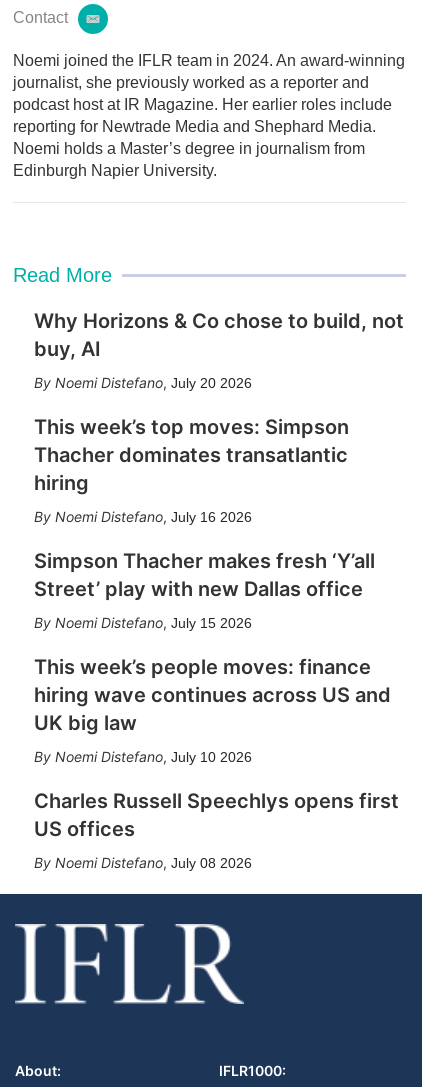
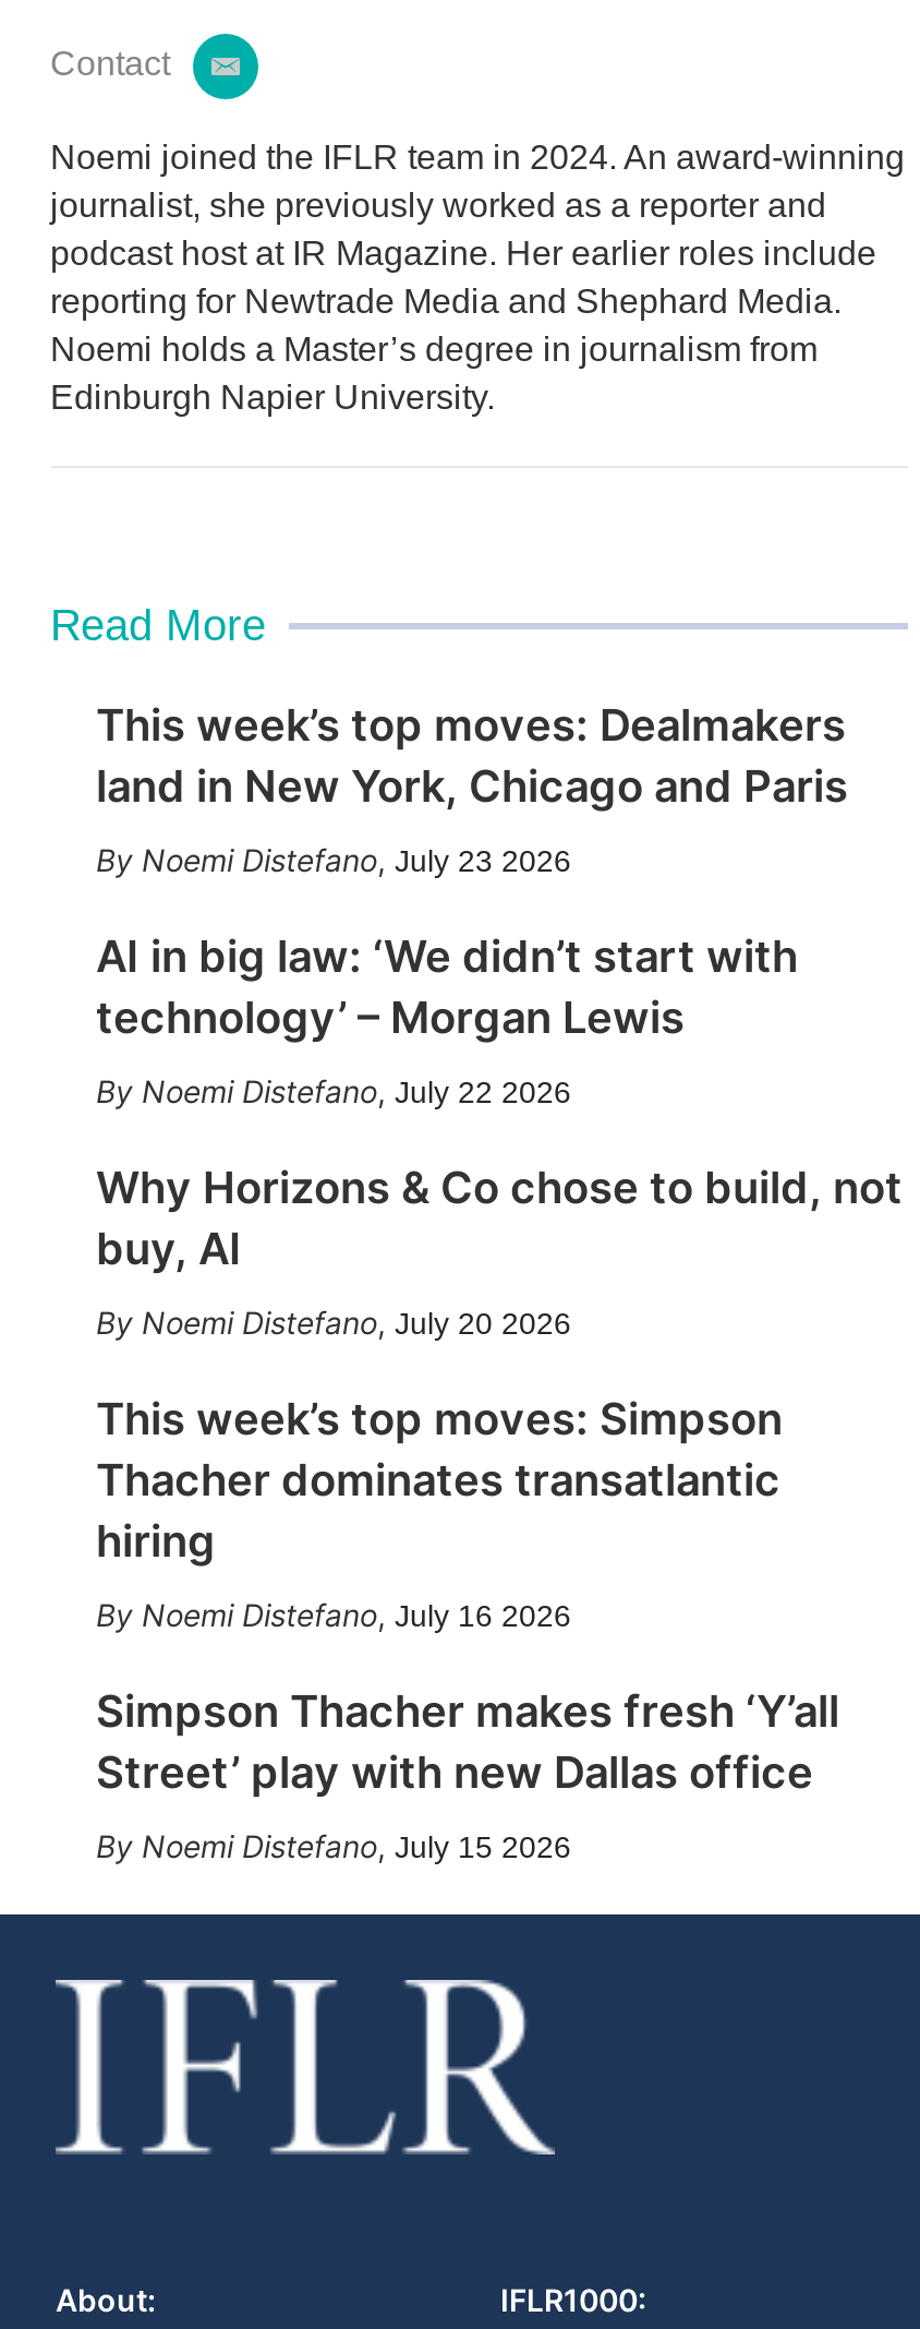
+ This week’s top moves: Dealmakers
+ land in New York, Chicago and Paris
+ Noemi Distefano, July 23 2026
+ AI in big law: ‘We didn’t start with
+ technology’ – Morgan Lewis
+ Noemi Distefano, July 22 2026

moved down: Why Horizons & Co chose to build, not | buy, AI | Noemi Distefano, July 20 2026 | ... | Street’ play with new Dallas office | Noemi Distefano, July 15 2026

- This week’s people moves: finance
- hiring wave continues across US and
- UK big law
- Noemi Distefano, July 10 2026
- Charles Russell Speechlys opens first
- US offices
- Noemi Distefano, July 08 2026
